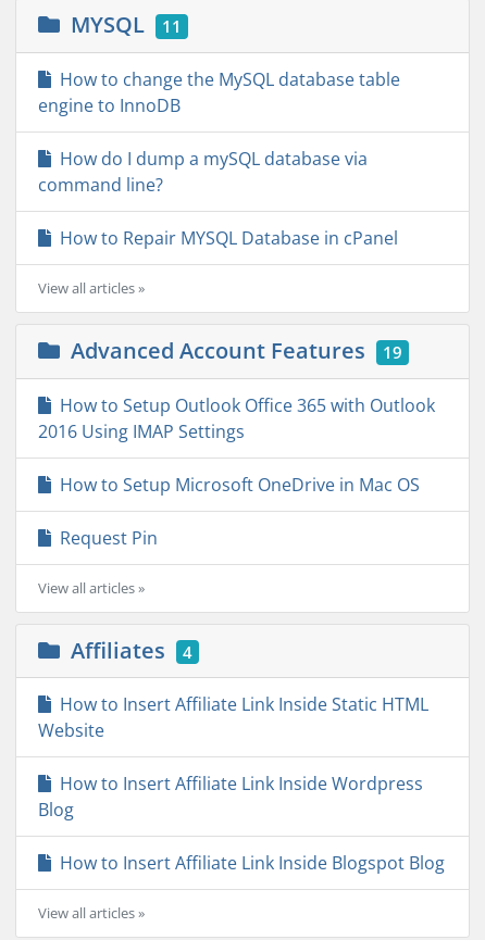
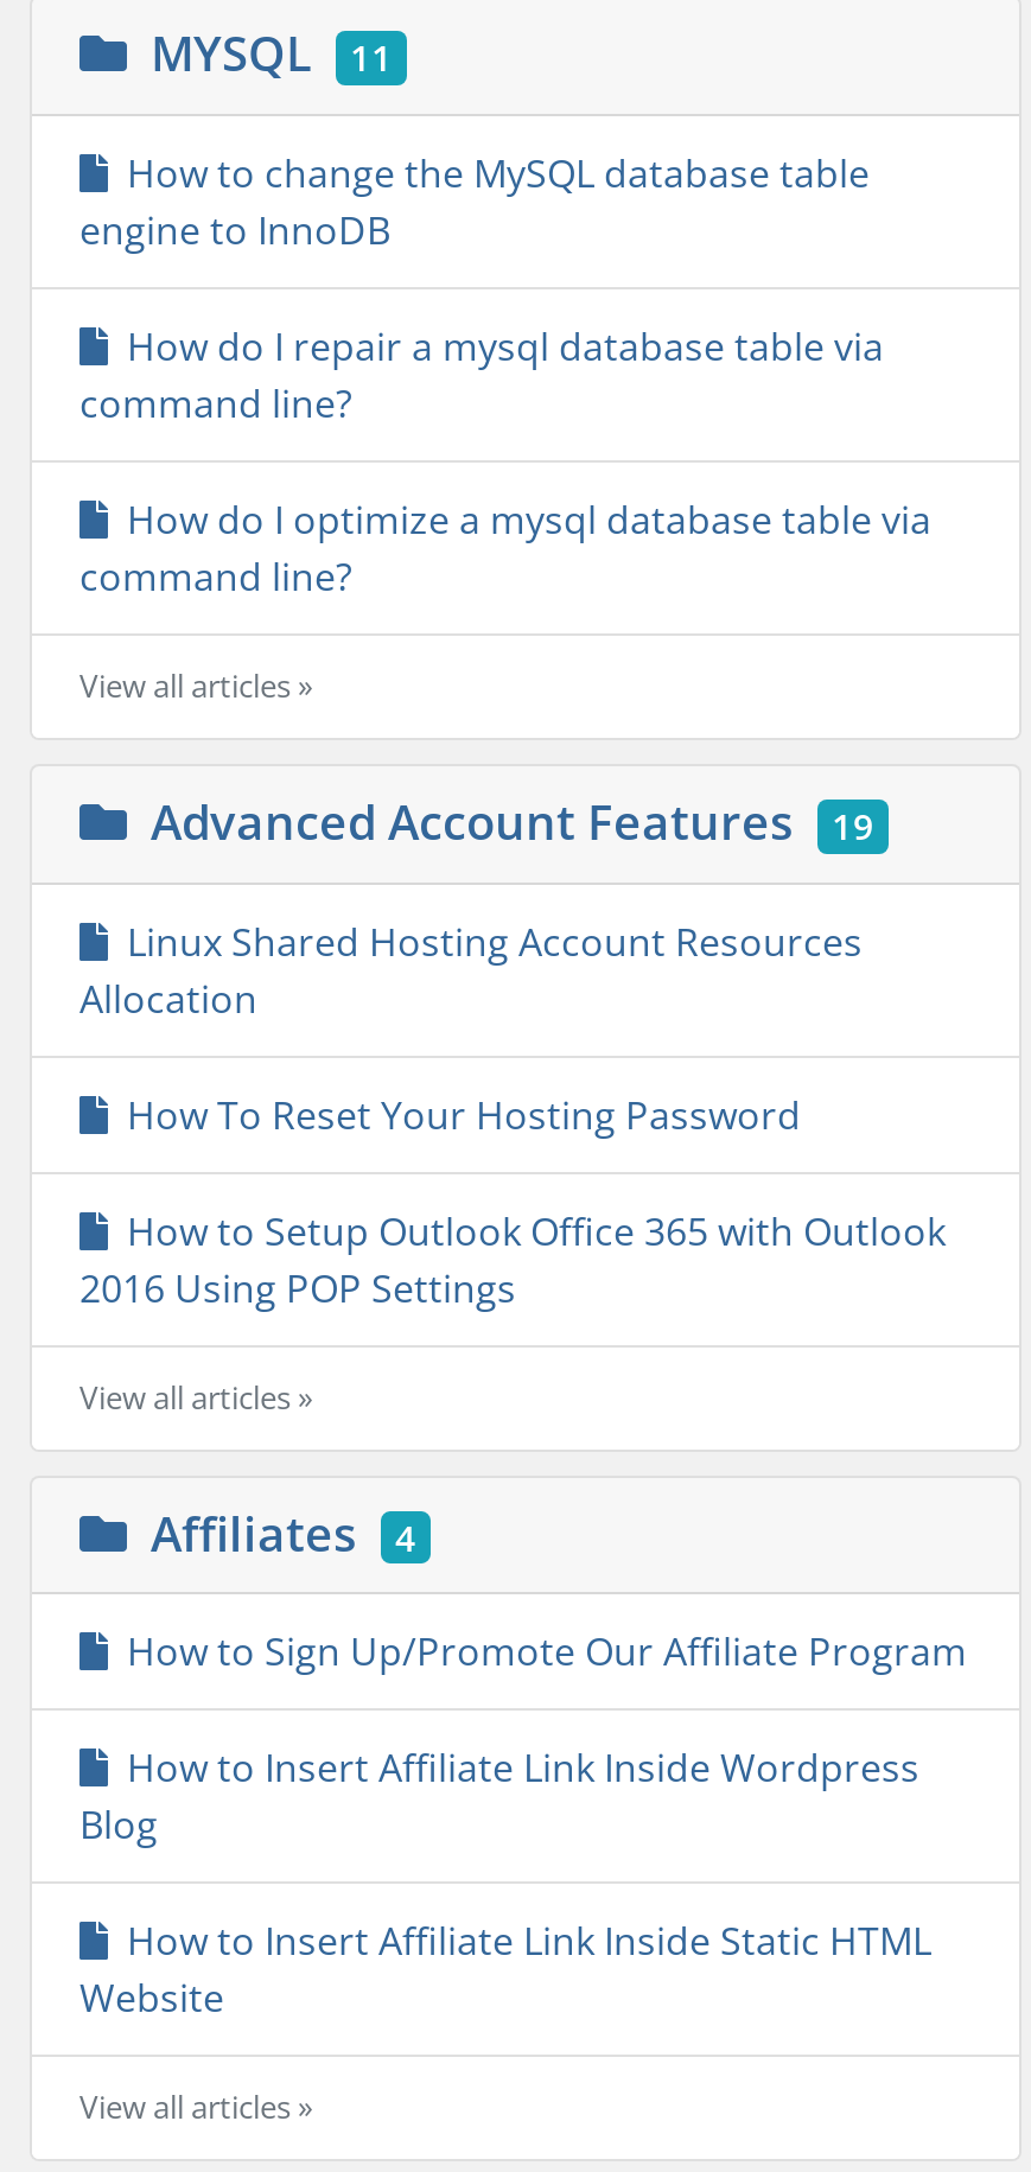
- How do I dump a mySQL database via
+ How do I repair a mysql database table via

- How to Repair MYSQL Database in cPanel
+ How do I optimize a mysql database table via
+ command line?

+ Linux Shared Hosting Account Resources
+ Allocation
+ How To Reset Your Hosting Password

moved down: How to Setup Outlook Office 365 with Outlook

- 2016 Using IMAP Settings
- How to Setup Microsoft OneDrive in Mac OS
- Request Pin
+ 2016 Using POP Settings

+ How to Sign Up/Promote Our Affiliate Program

moved down: How to Insert Affiliate Link Inside Static HTML | Website

moved up: How to Insert Affiliate Link Inside Wordpress | Blog

- How to Insert Affiliate Link Inside Blogspot Blog
